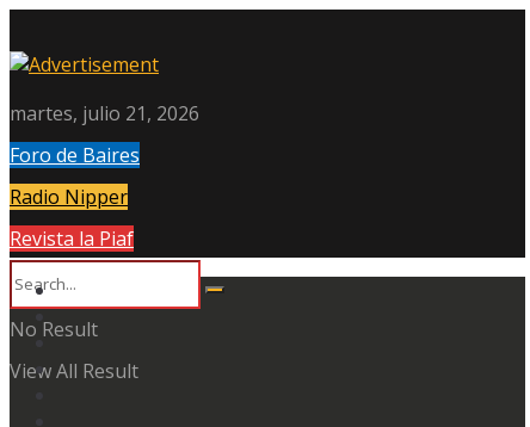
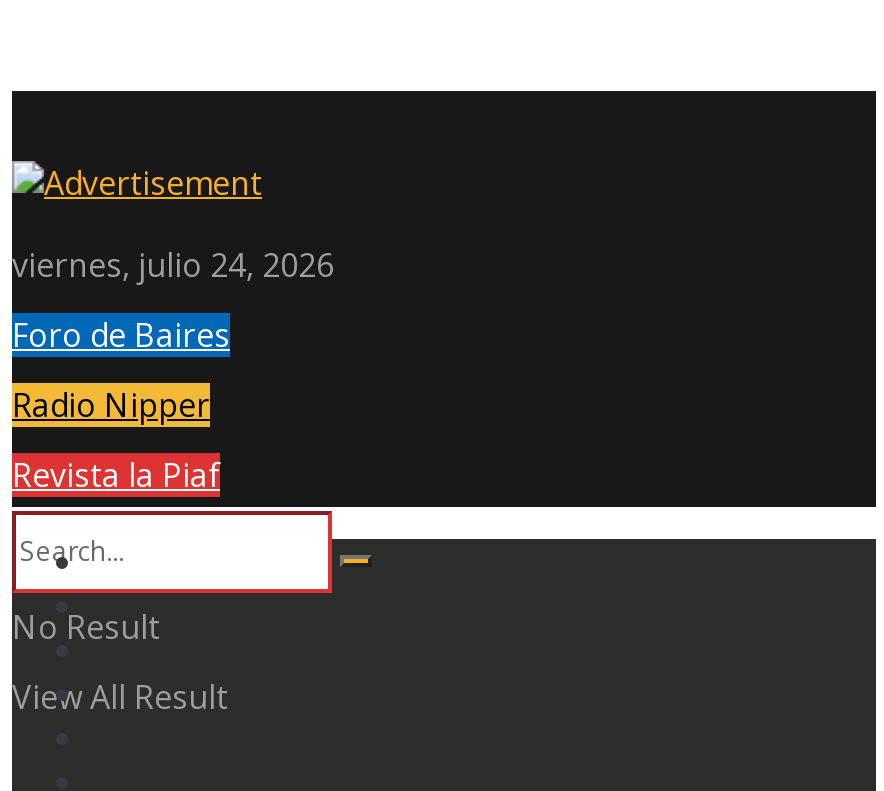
- martes, julio 21, 2026
+ viernes, julio 24, 2026
